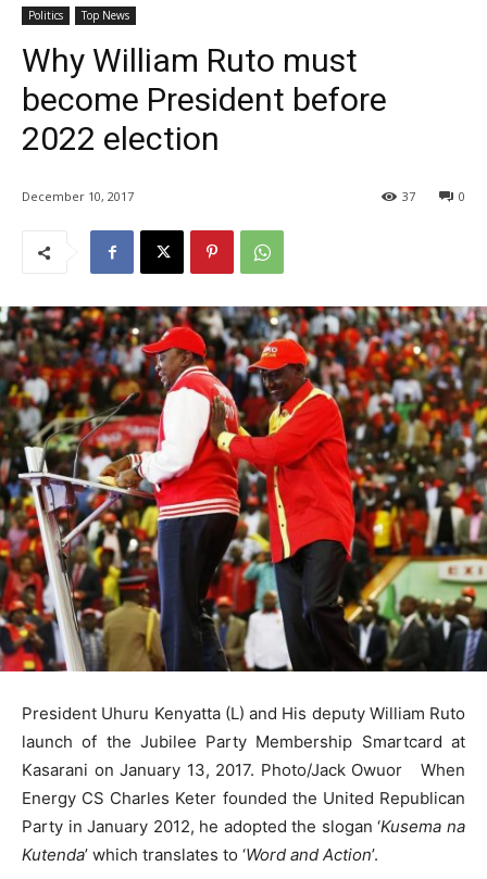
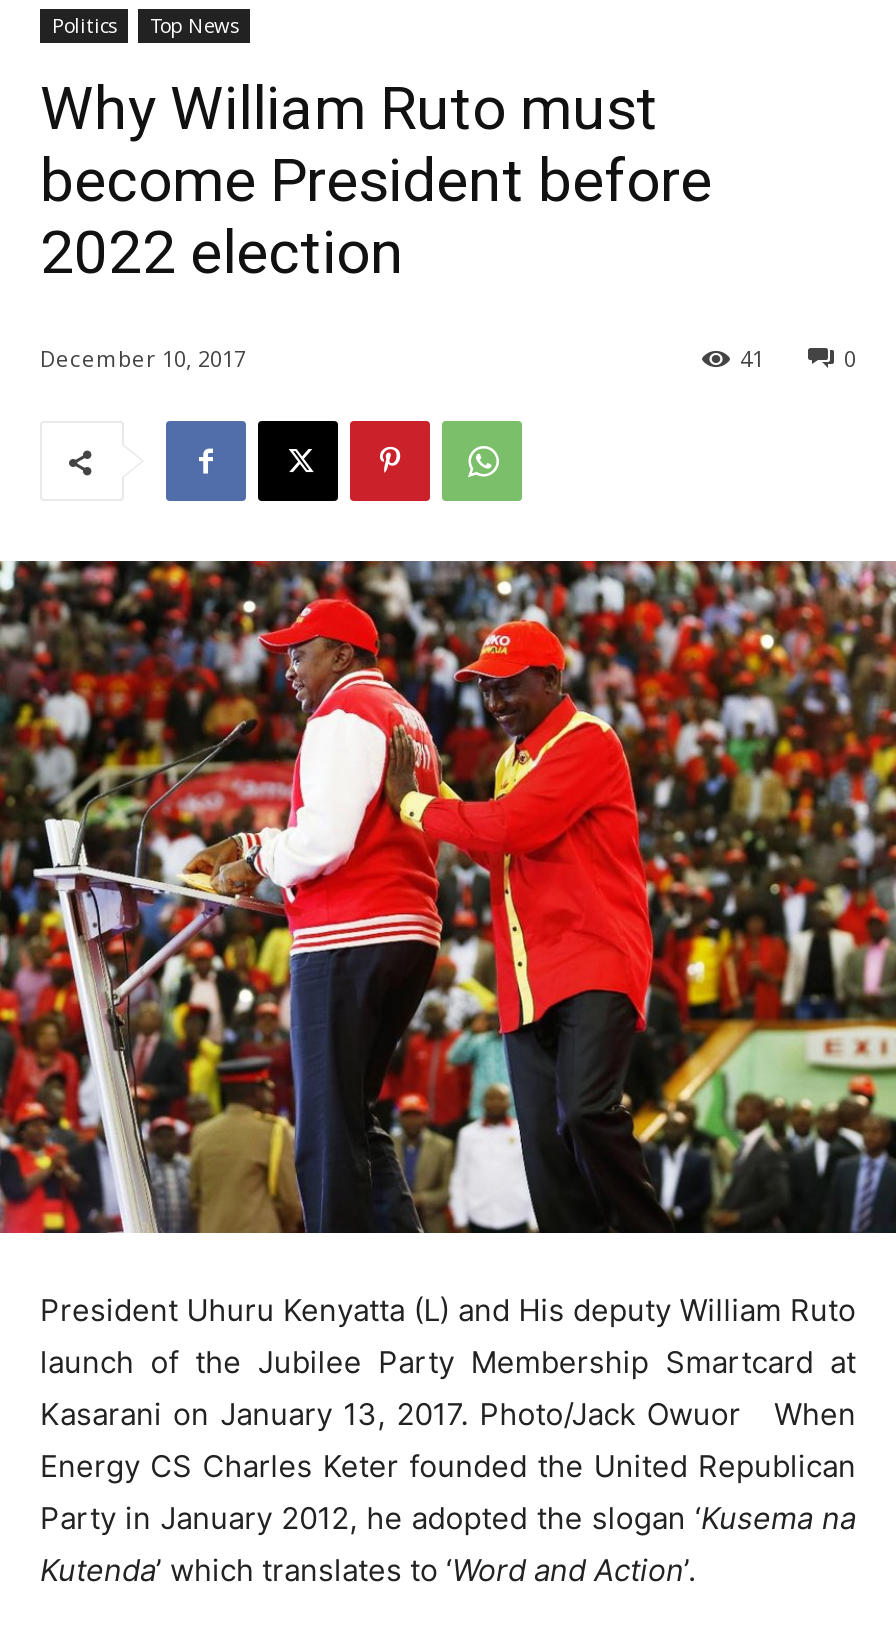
- 37
+ 41
